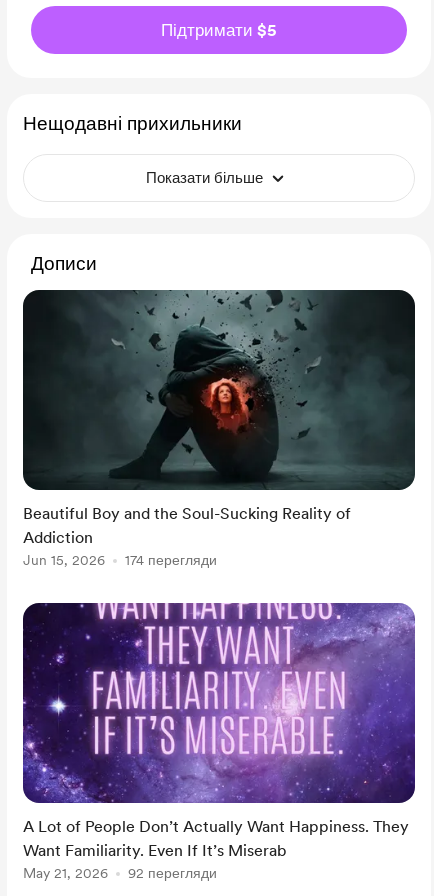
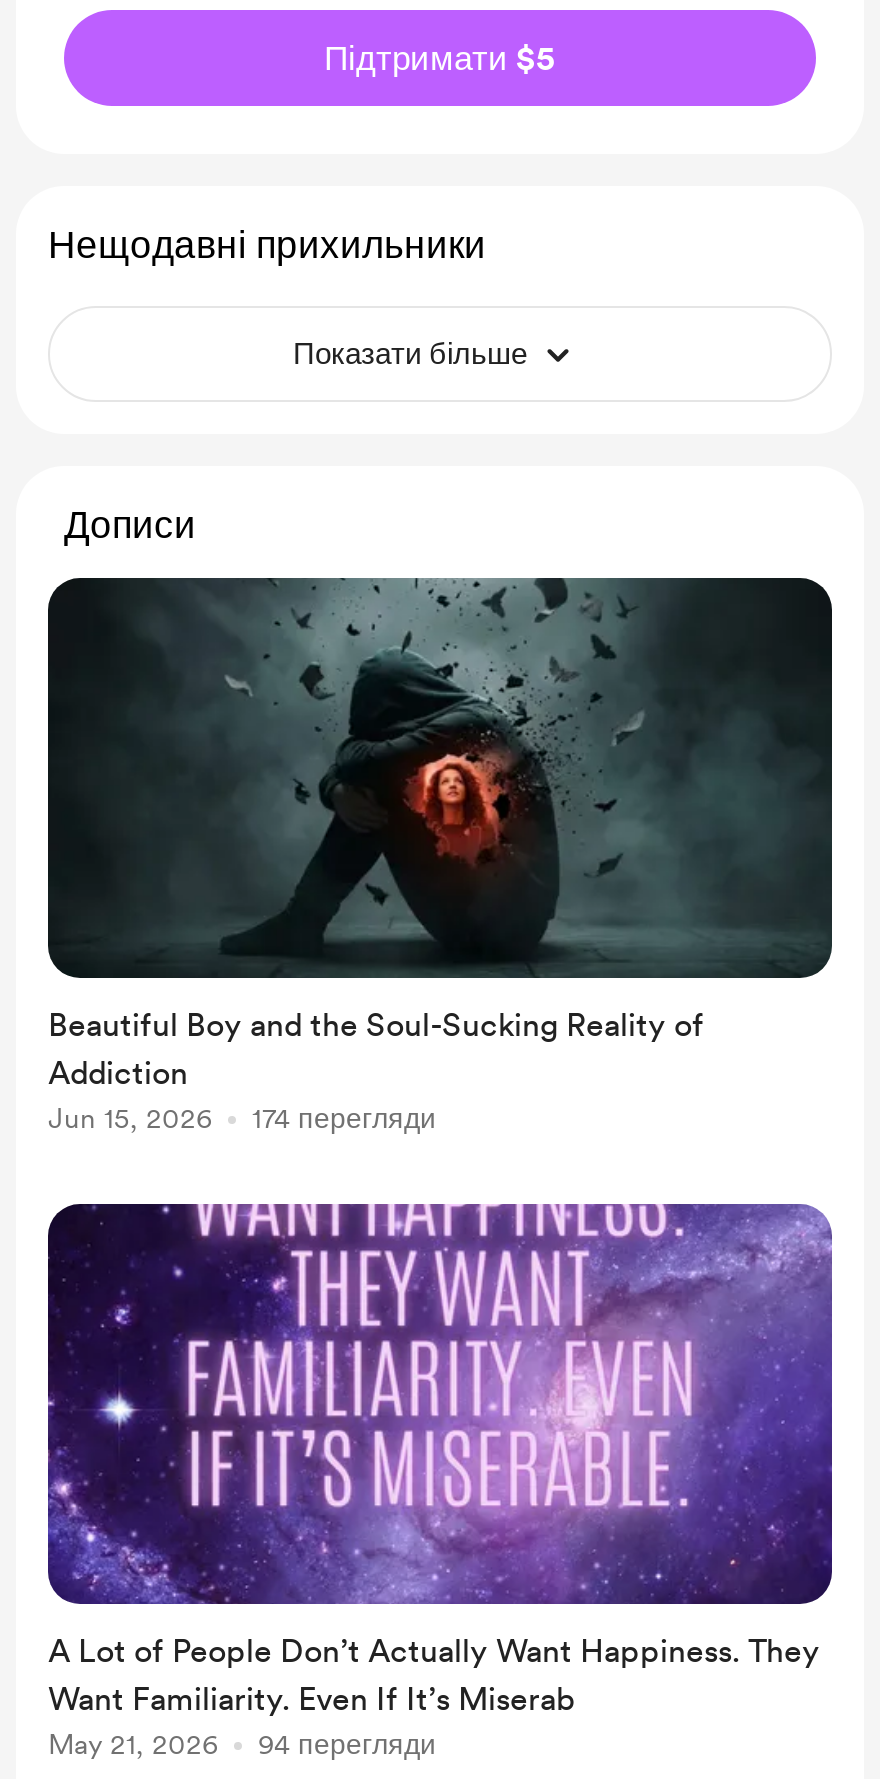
- May 21, 2026 92 перегляди
+ May 21, 2026 94 перегляди
